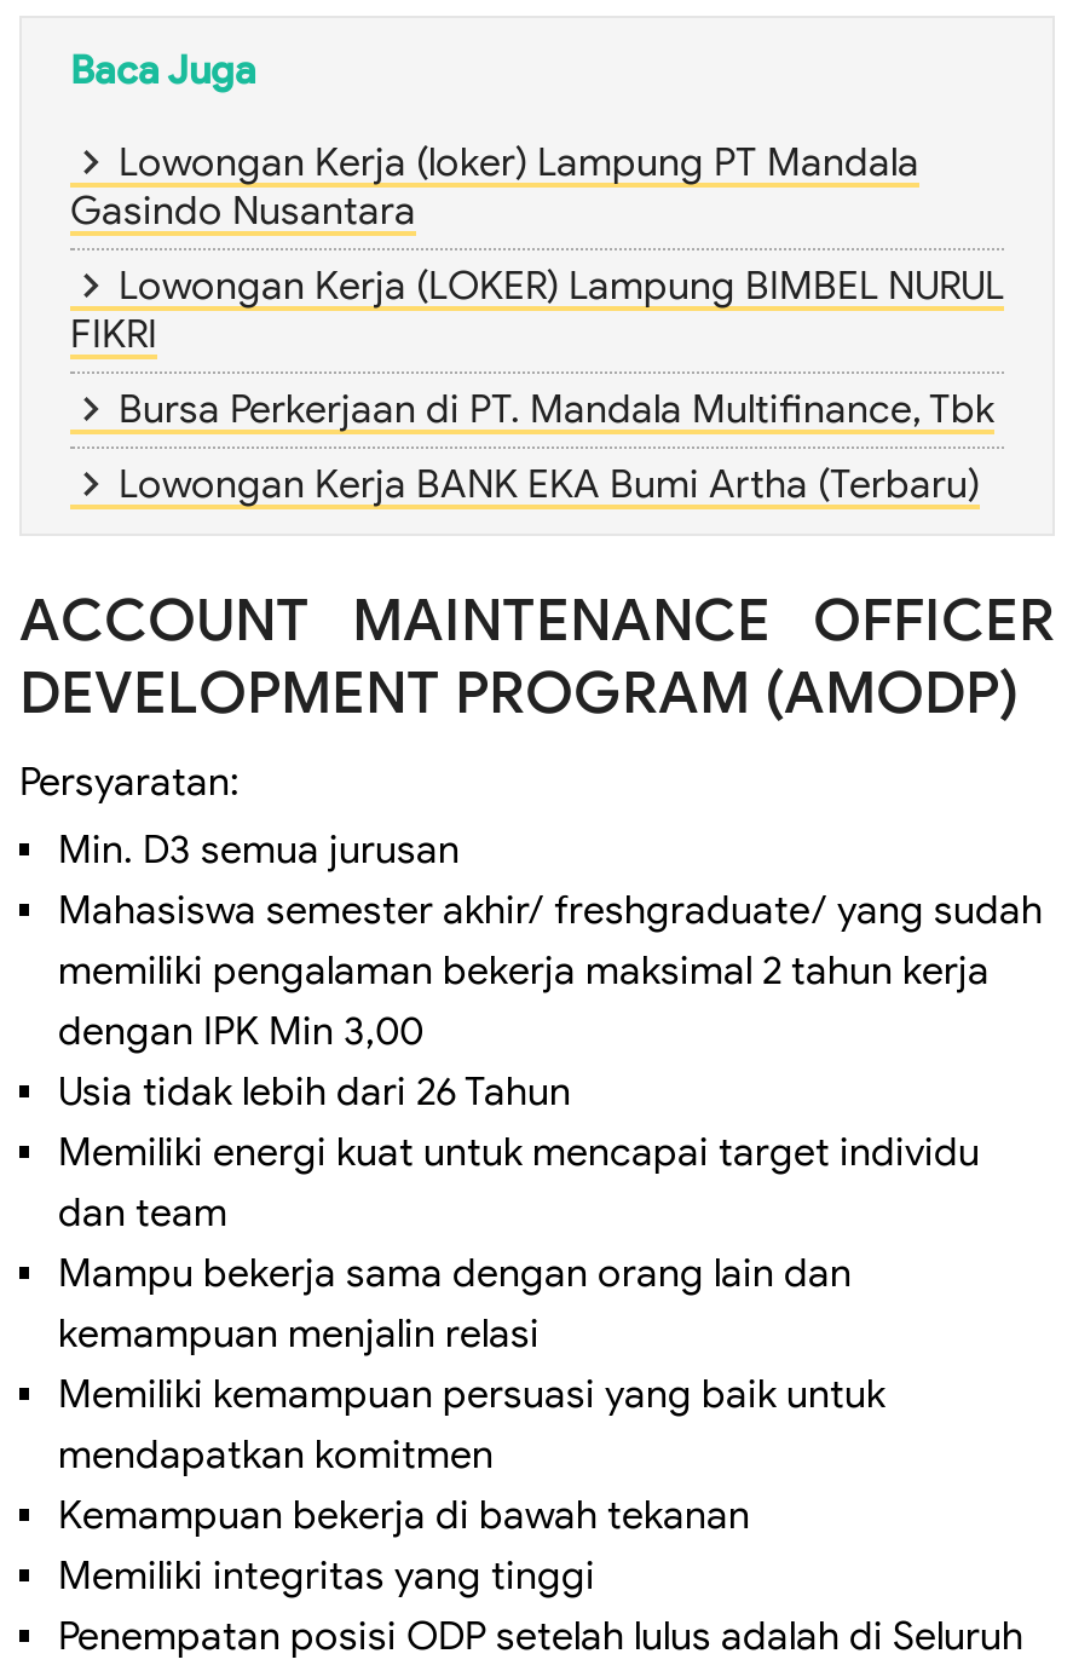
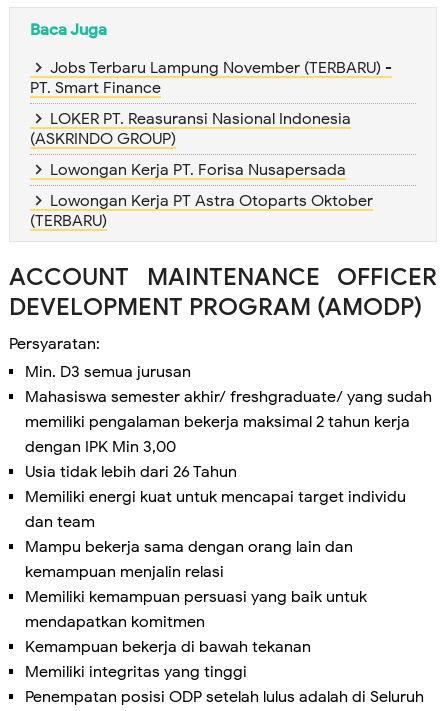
- Lowongan Kerja (loker) Lampung PT Mandala
- Gasindo Nusantara
+ Jobs Terbaru Lampung November (TERBARU) -
+ PT. Smart Finance

- Lowongan Kerja (LOKER) Lampung BIMBEL NURUL
- FIKRI
+ LOKER PT. Reasuransi Nasional Indonesia
+ (ASKRINDO GROUP)

- Bursa Perkerjaan di PT. Mandala Multifinance, Tbk
+ Lowongan Kerja PT. Forisa Nusapersada

- Lowongan Kerja BANK EKA Bumi Artha (Terbaru)
+ Lowongan Kerja PT Astra Otoparts Oktober
+ (TERBARU)
